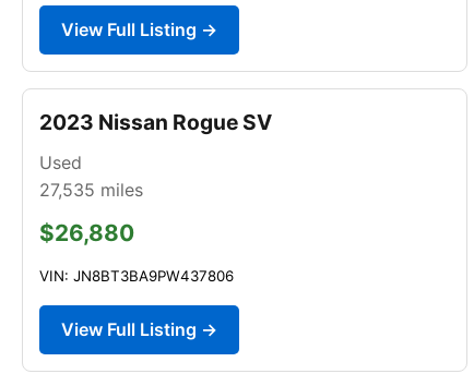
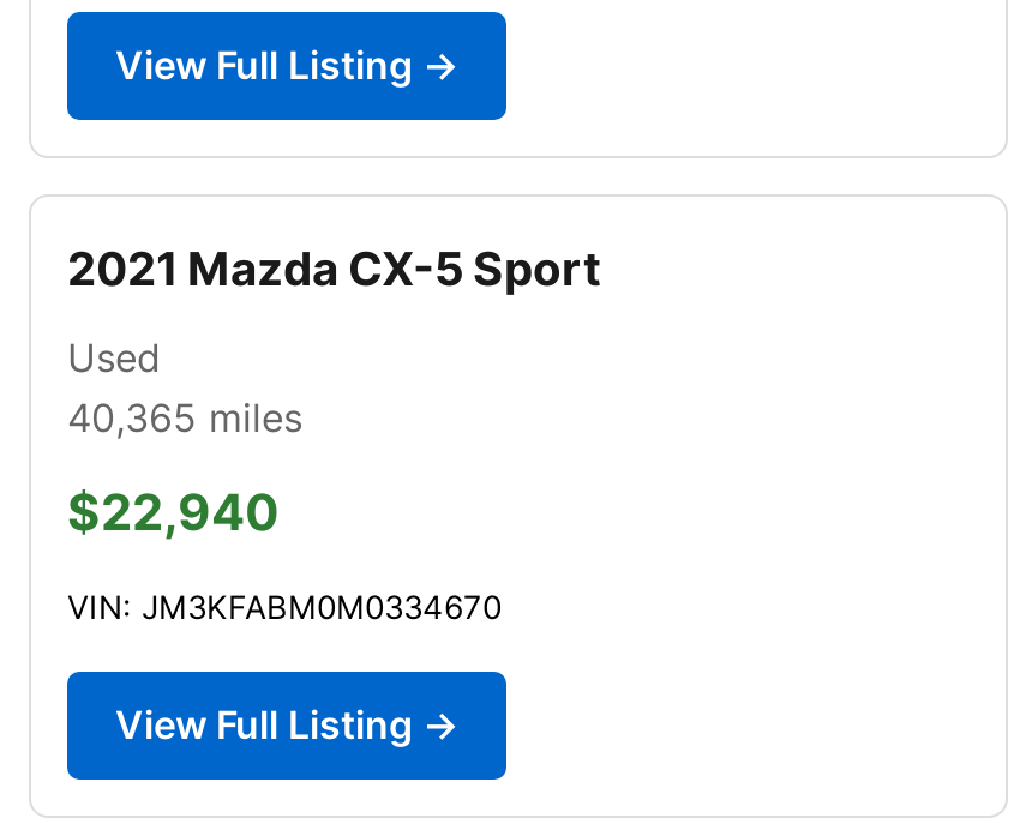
- 2023 Nissan Rogue SV
+ 2021 Mazda CX-5 Sport

- 27,535 miles
+ 40,365 miles

- $26,880
+ $22,940

- VIN: JN8BT3BA9PW437806
+ VIN: JM3KFABM0M0334670
